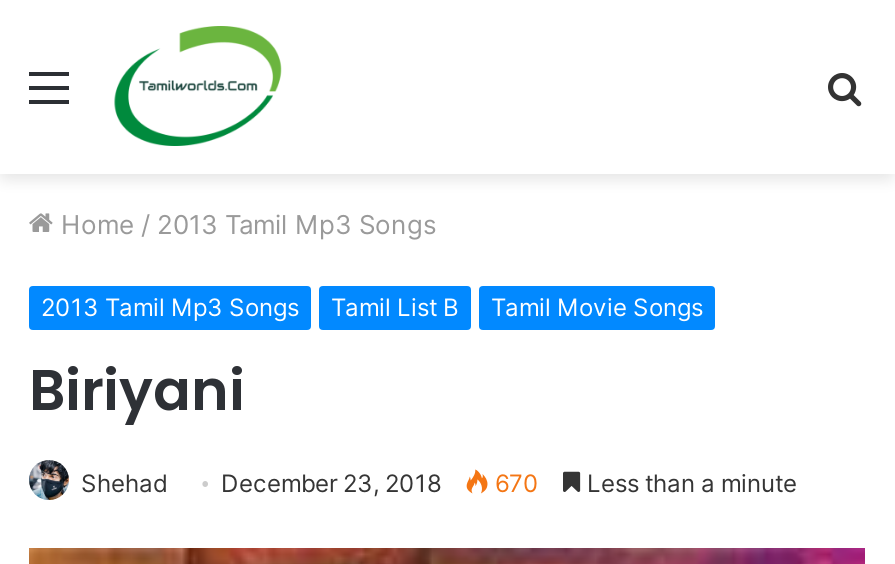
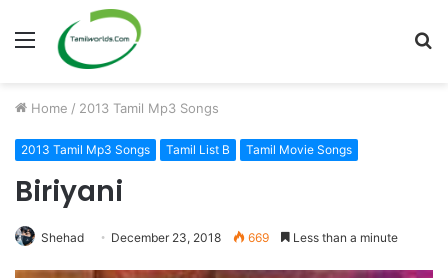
- Shehad December 23, 2018 670 Less than a minute
+ Shehad December 23, 2018 669 Less than a minute
